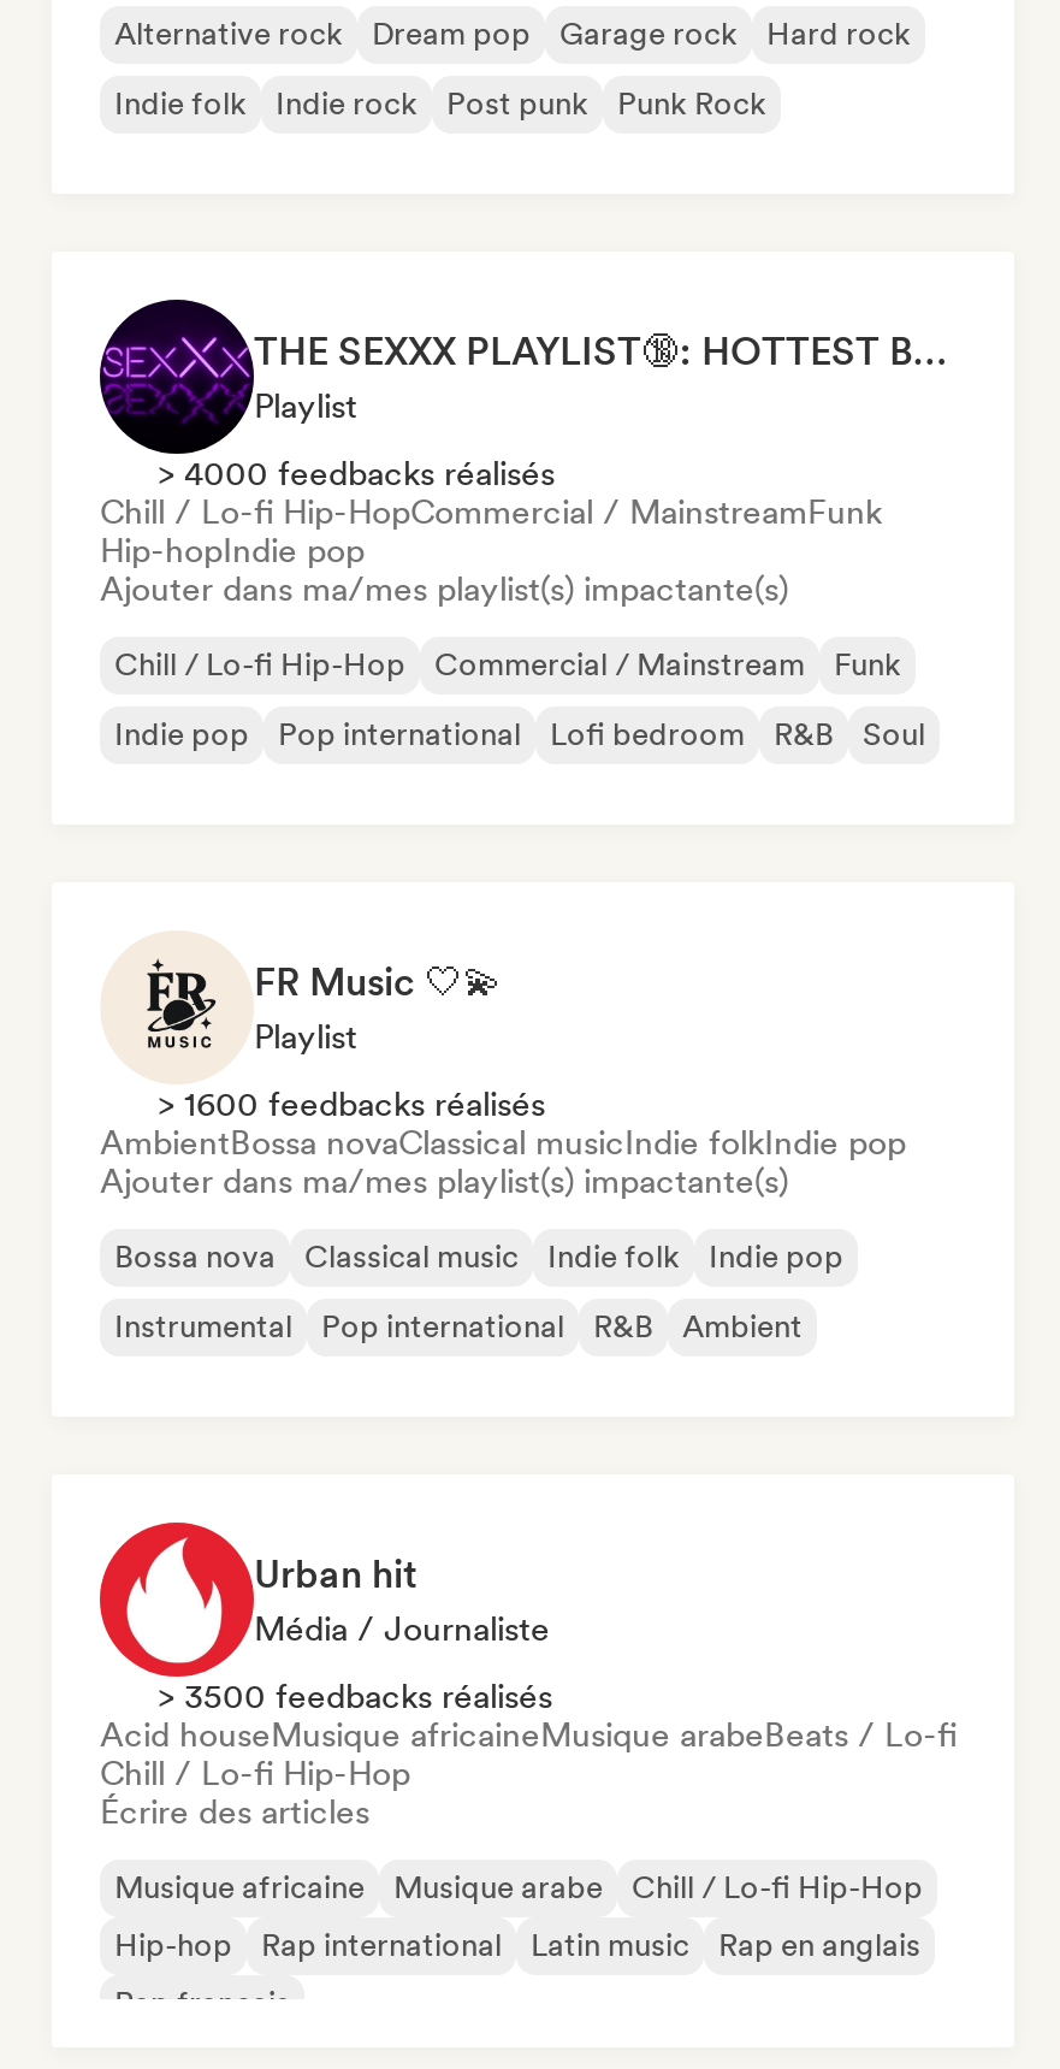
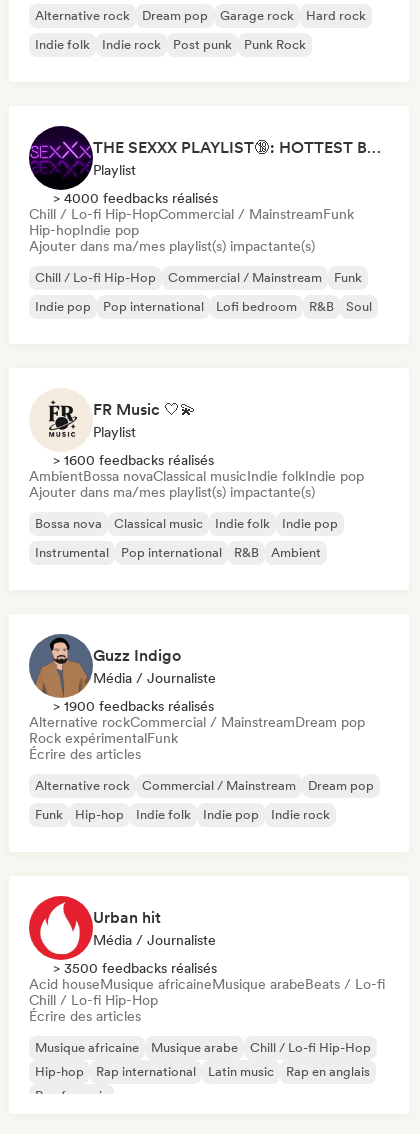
+ [image]
+ Guzz Indigo
+ Média / Journaliste
+ > 1900 feedbacks réalisés
+ Alternative rockCommercial / MainstreamDream pop
+ Rock expérimentalFunk
+ Écrire des articles
+ Alternative rock
+ Commercial / Mainstream
+ Dream pop
+ Funk
+ Hip-hop
+ Indie folk
+ Indie pop
+ Indie rock
